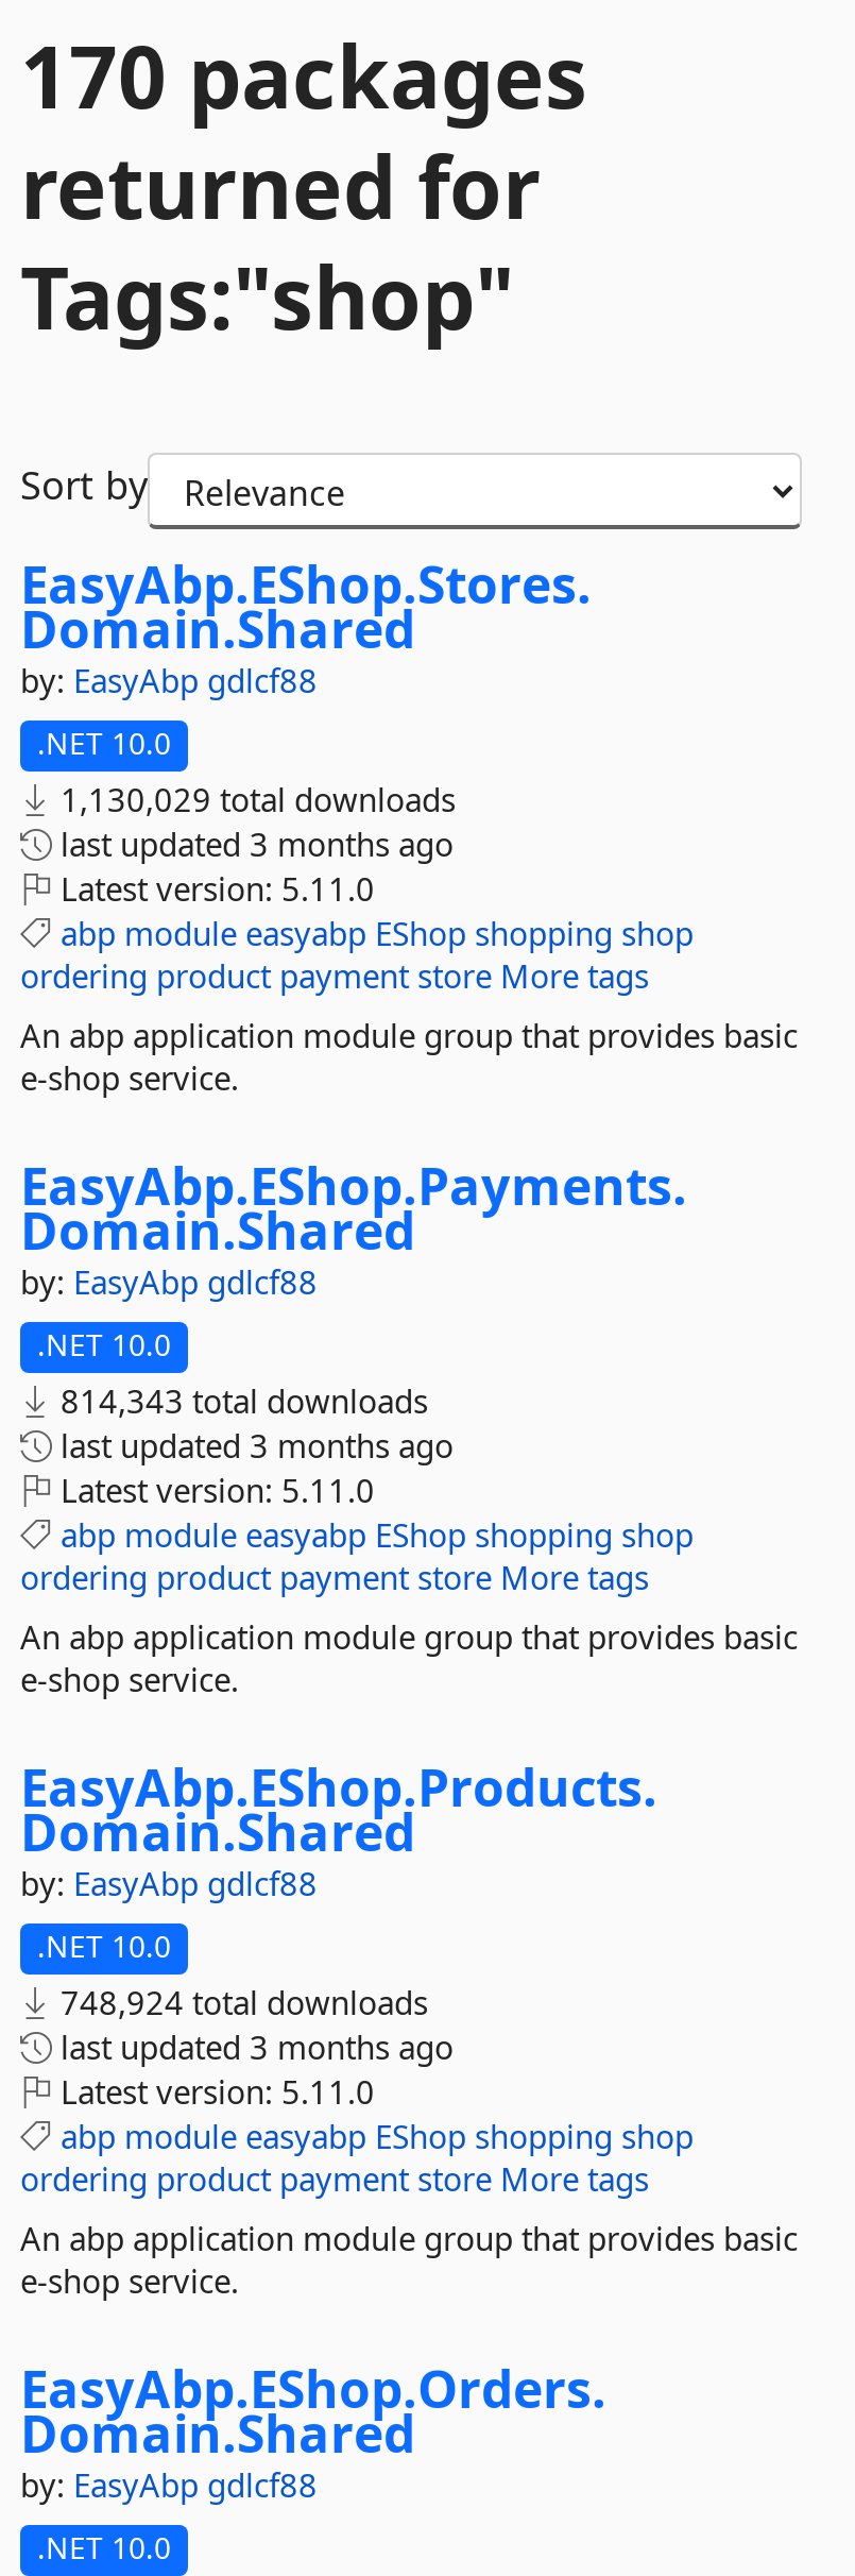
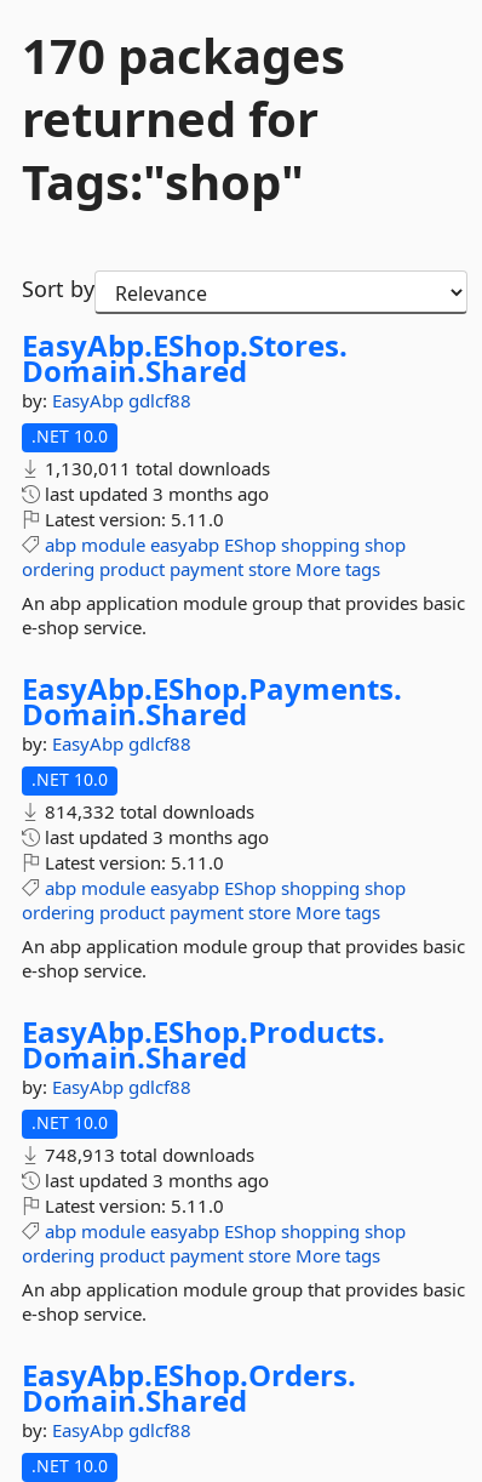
- 1,130,029 total downloads
+ 1,130,011 total downloads

- 814,343 total downloads
+ 814,332 total downloads

- 748,924 total downloads
+ 748,913 total downloads
